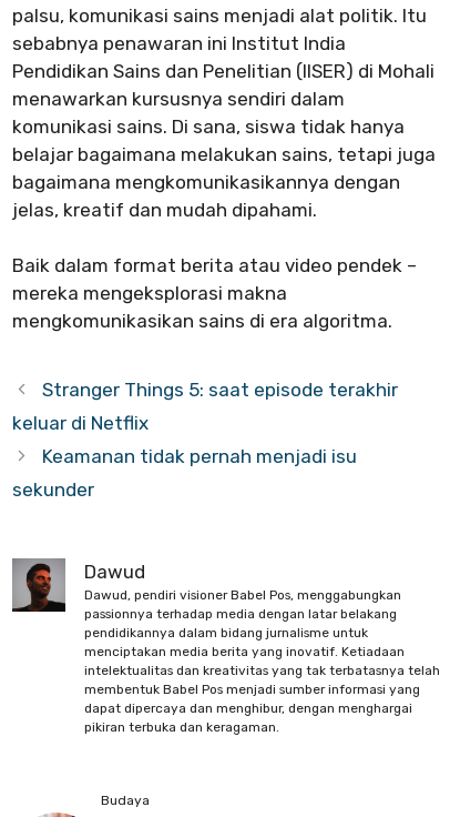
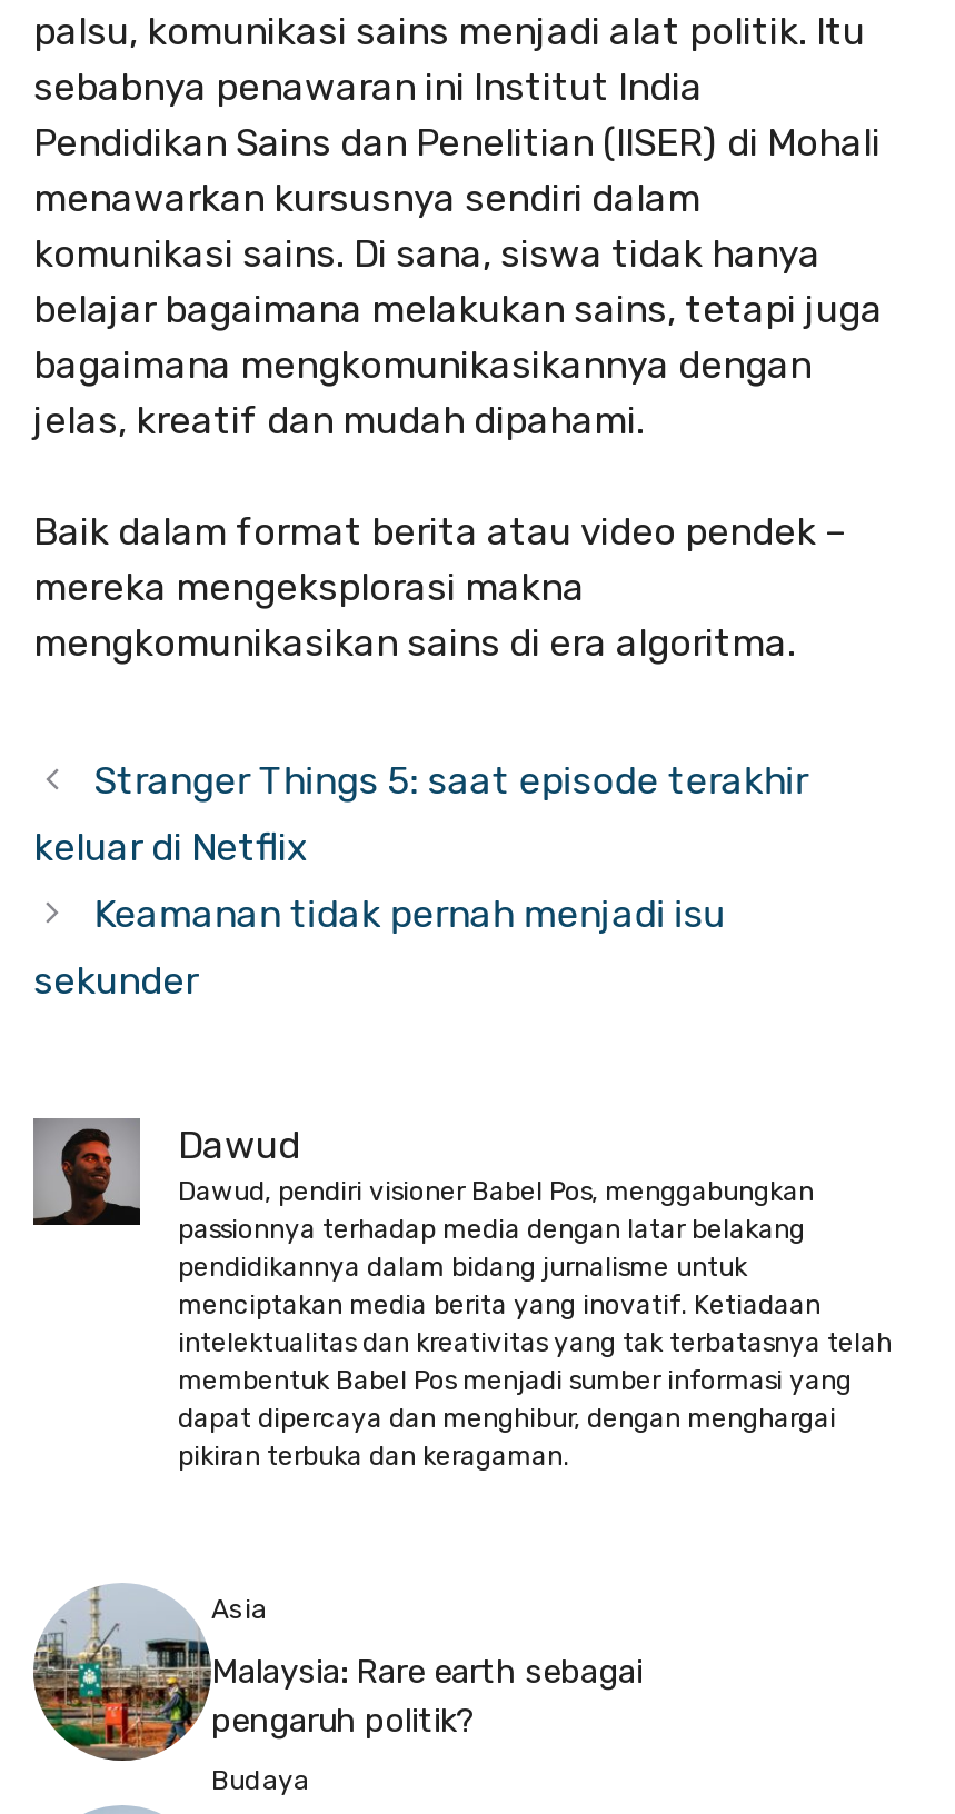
+ [image]
+ Asia
+ Malaysia: Rare earth sebagai
+ pengaruh politik?
